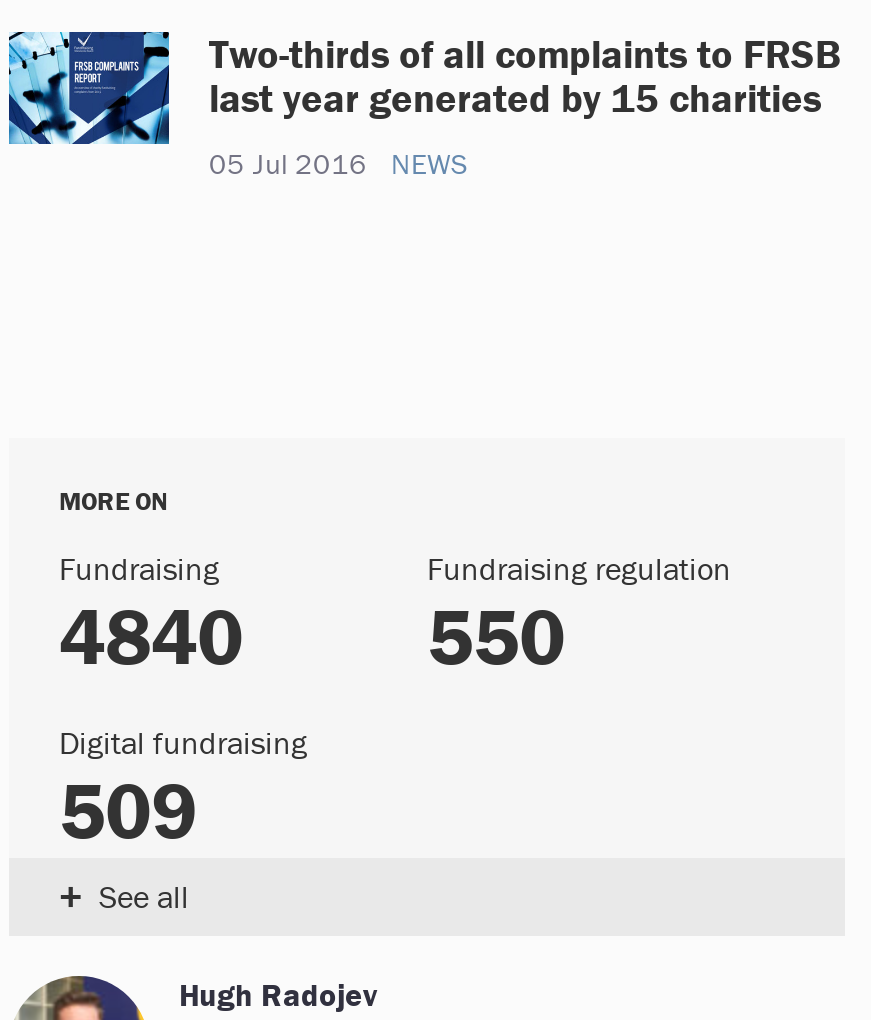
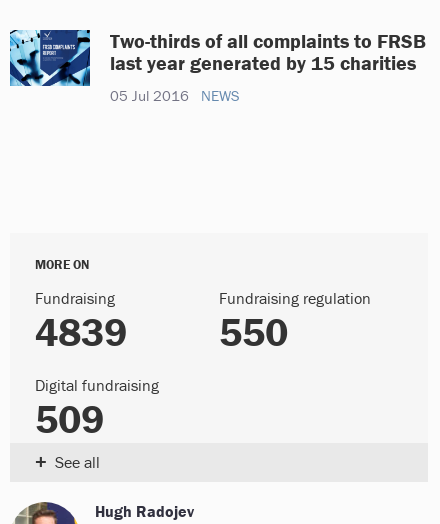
- 4840 550
+ 4839 550
